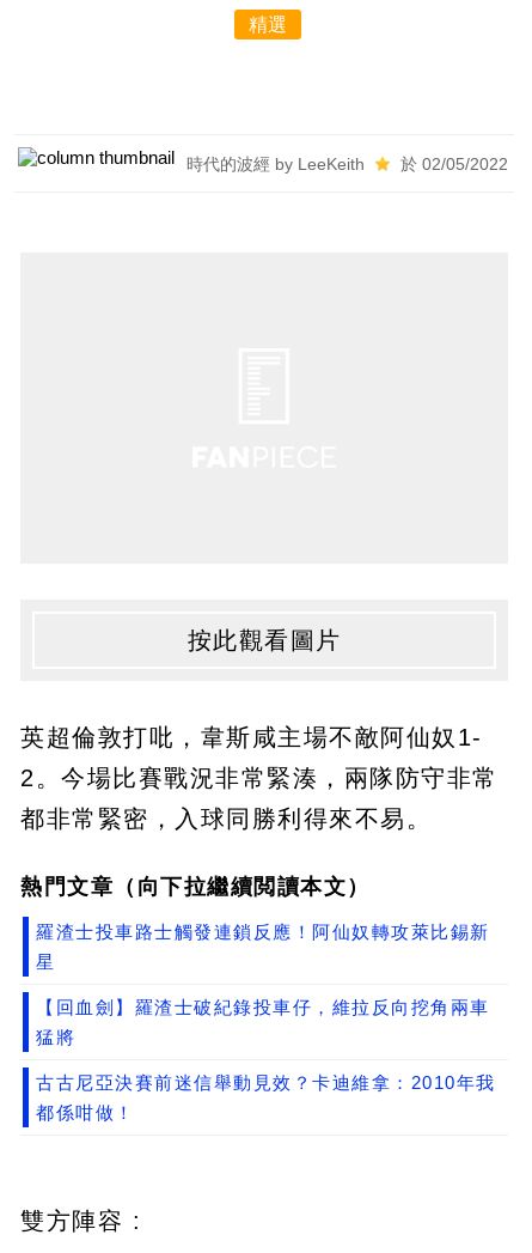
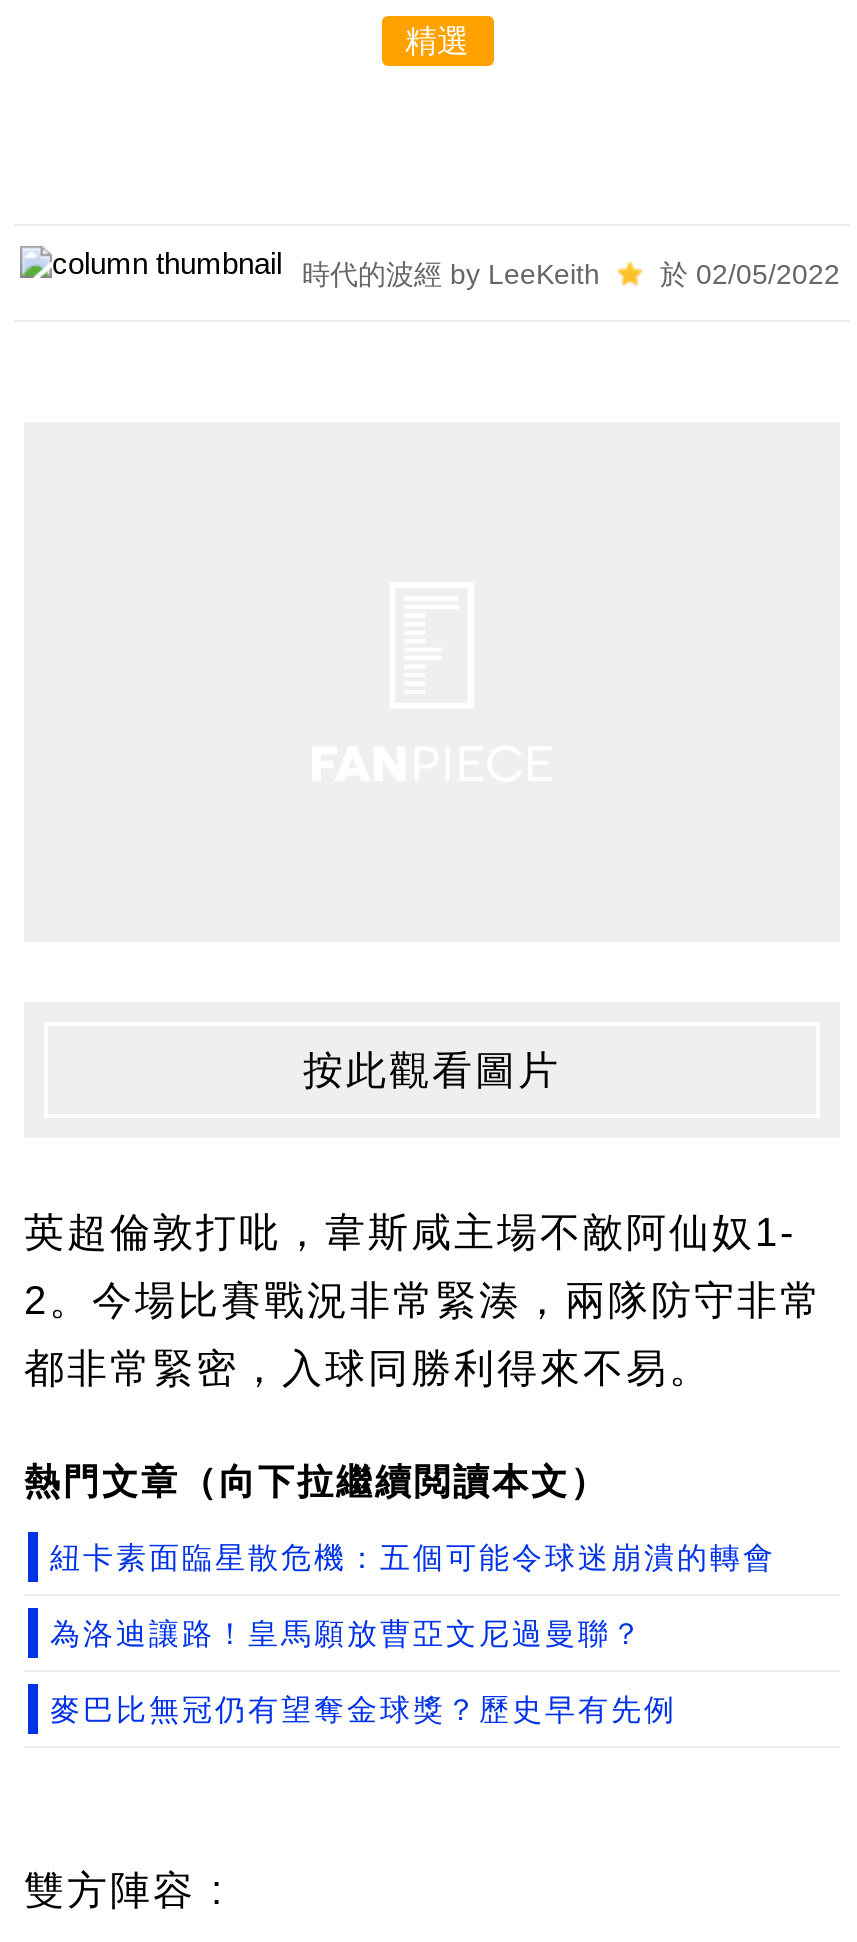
- 羅渣士投車路士觸發連鎖反應！阿仙奴轉攻萊比錫新
- 星
- 【回血劍】羅渣士破紀錄投車仔，維拉反向挖角兩車
- 猛將
- 古古尼亞決賽前迷信舉動見效？卡迪維拿：2010年我
- 都係咁做！
+ 紐卡素面臨星散危機：五個可能令球迷崩潰的轉會
+ 為洛迪讓路！皇馬願放曹亞文尼過曼聯？
+ 麥巴比無冠仍有望奪金球獎？歷史早有先例
